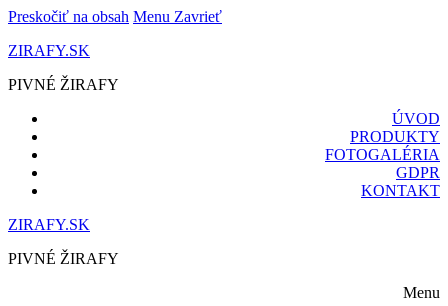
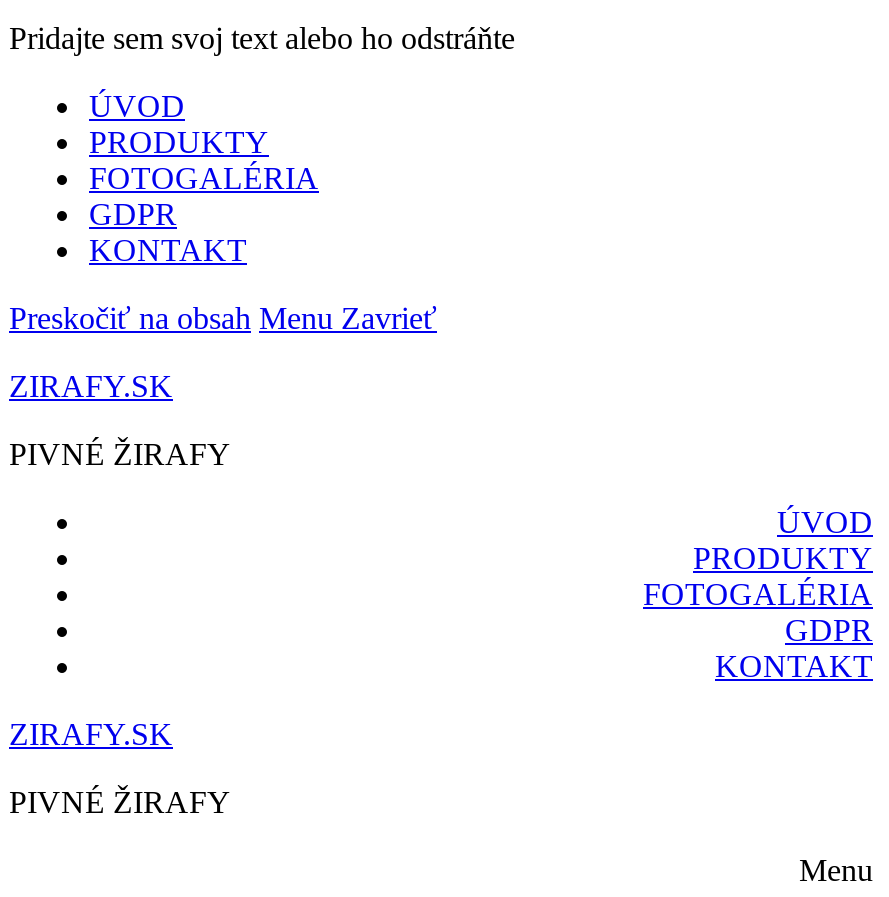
+ Pridajte sem svoj text alebo ho odstráňte
+ ÚVOD
+ PRODUKTY
+ FOTOGALÉRIA
+ GDPR
+ KONTAKT
